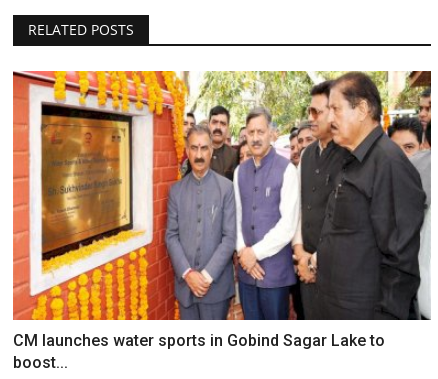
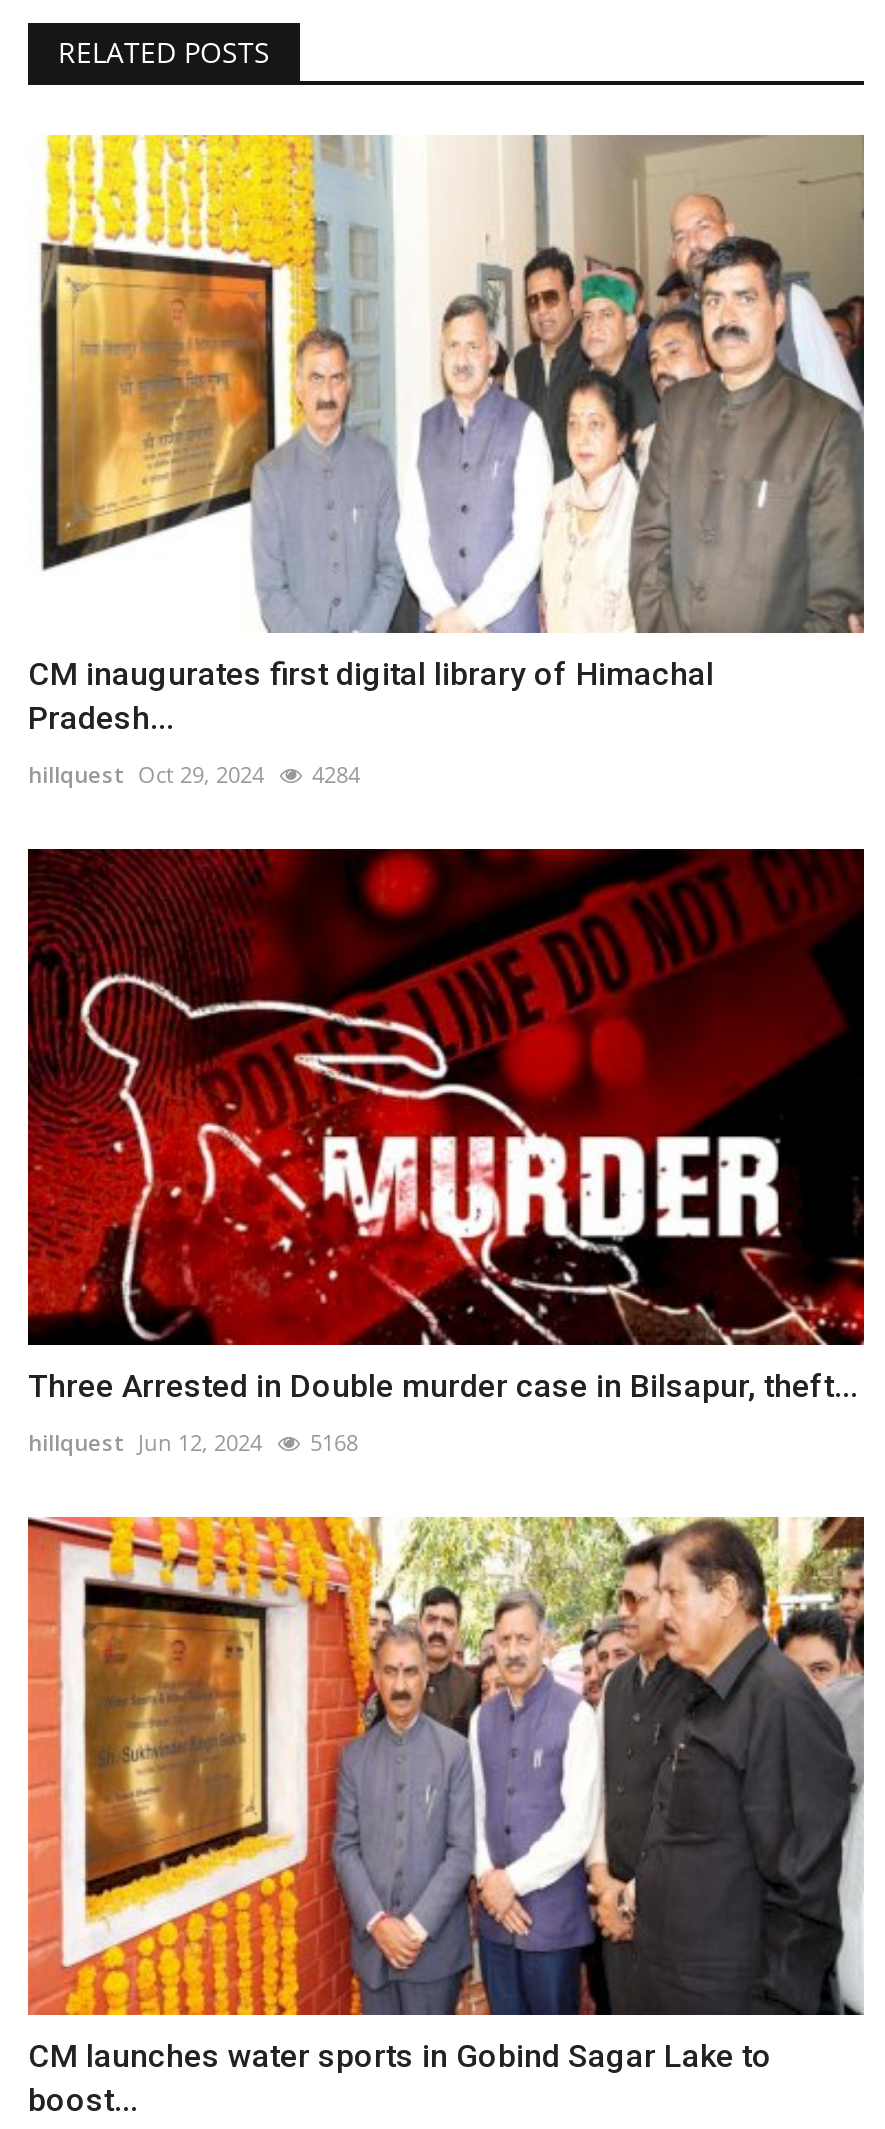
+ [image]
+ Three Arrested in Double murder case in Bilsapur, theft...
+ hillquest Jun 12, 2024
+ 5168

+ [image]
+ CM inaugurates first digital library of Himachal
+ Pradesh...
+ hillquest Oct 29, 2024
+ 4284
